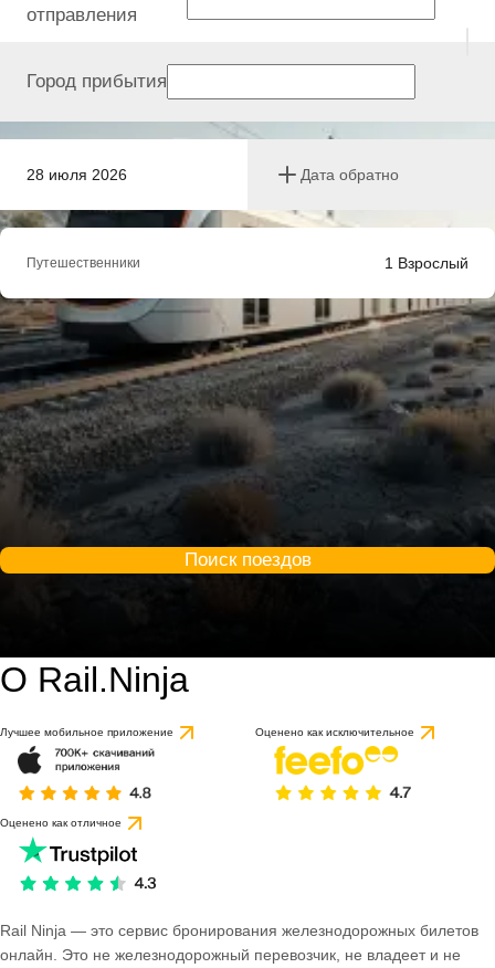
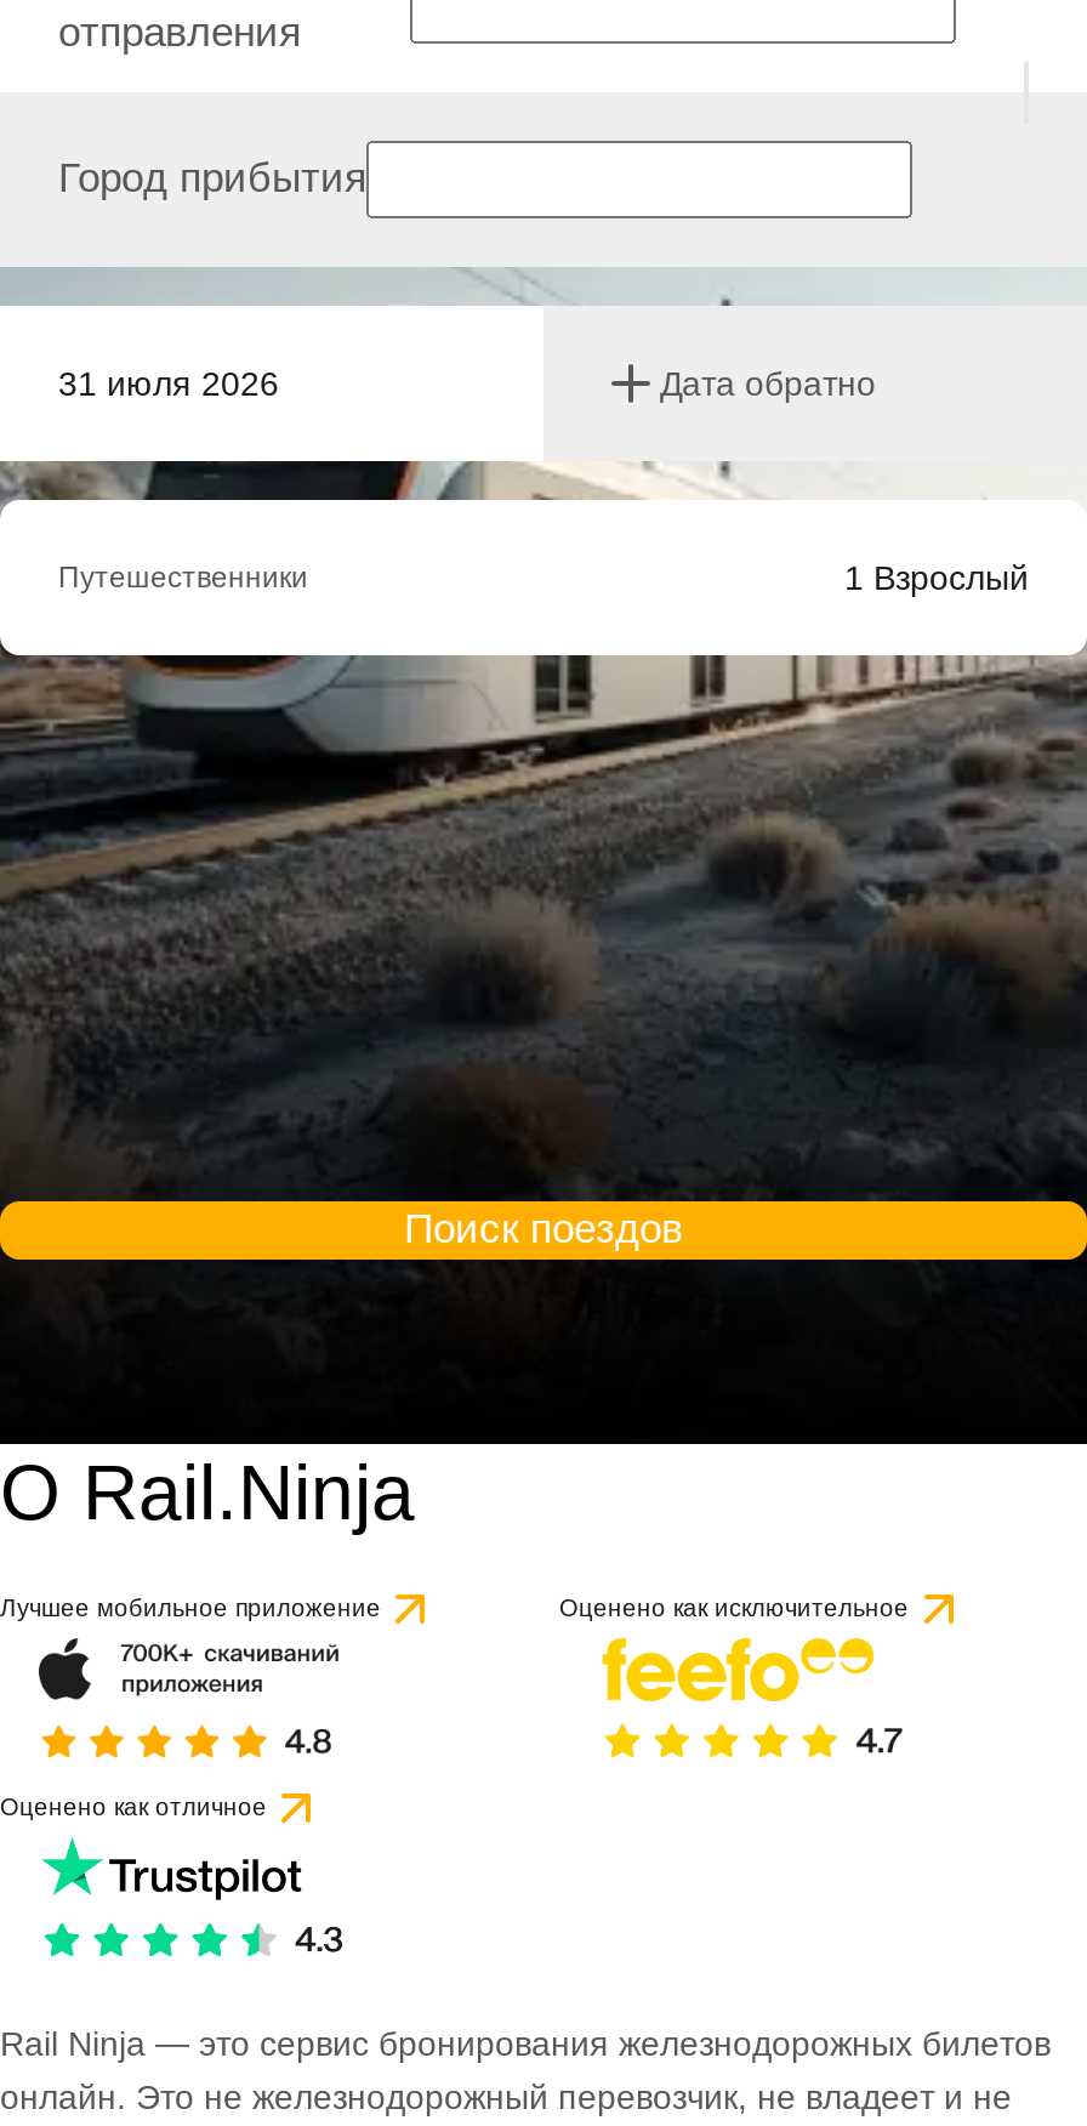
- 28 июля 2026
+ 31 июля 2026
